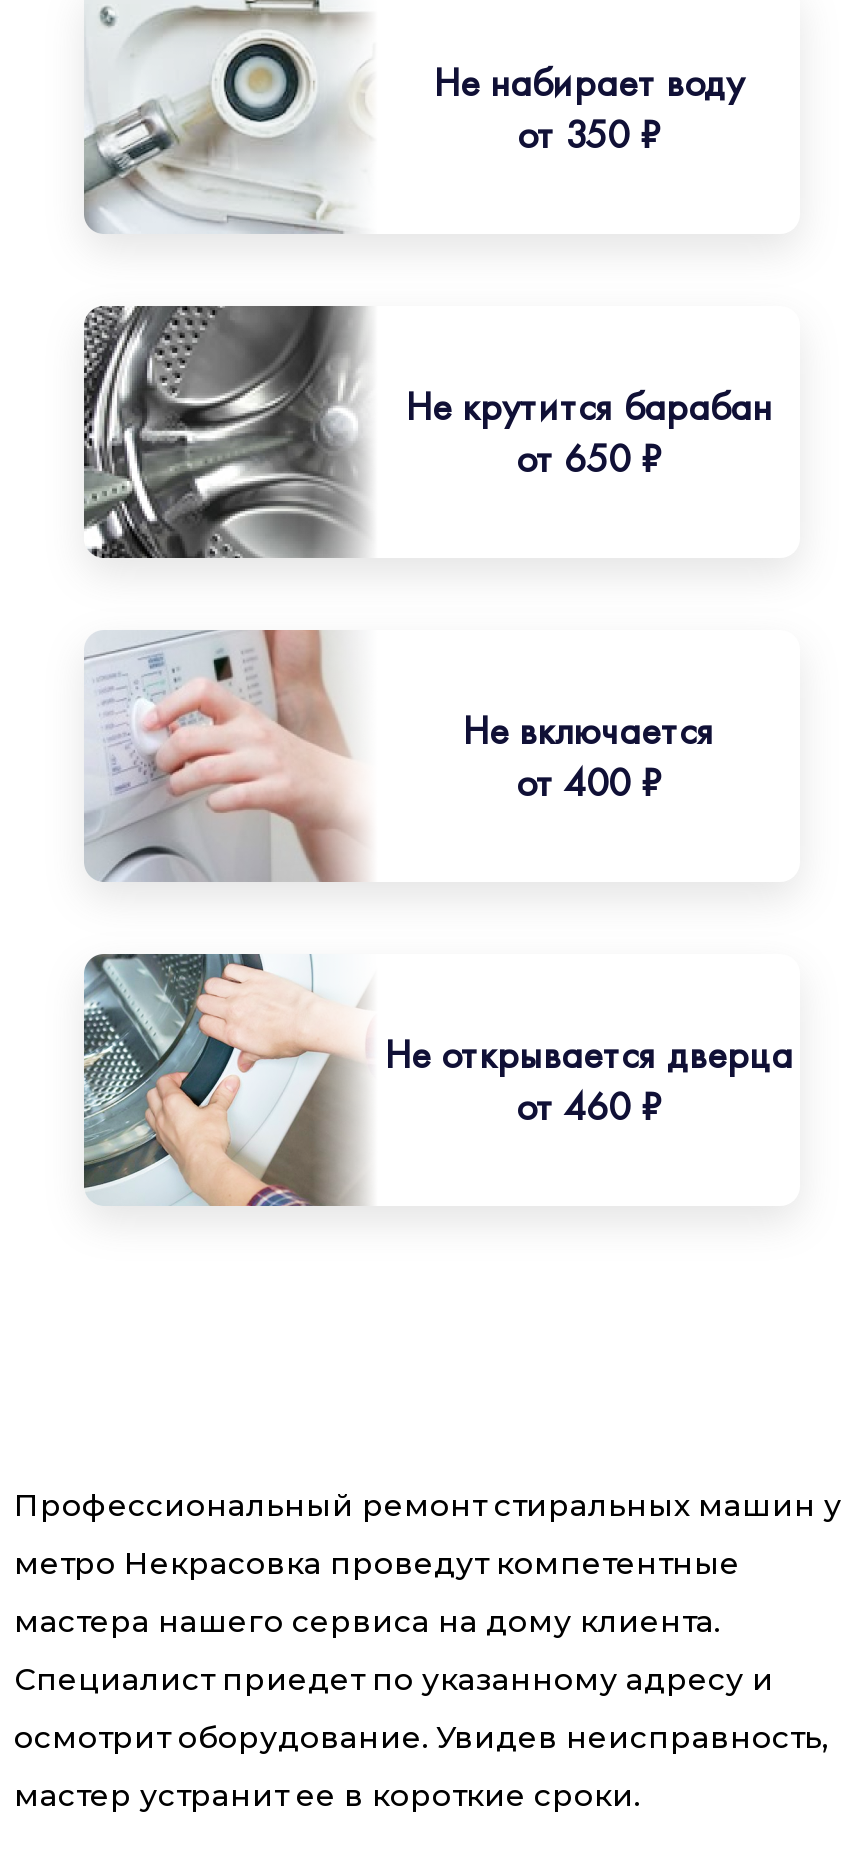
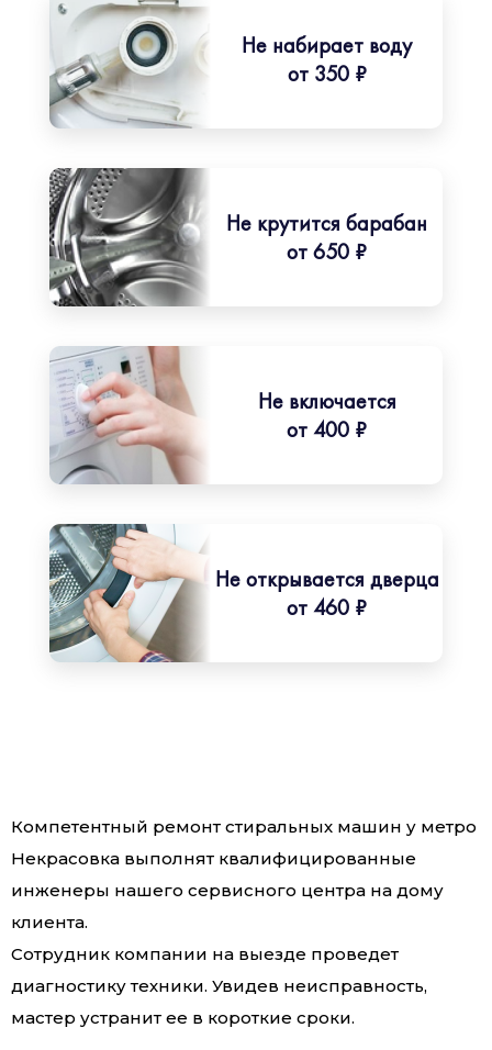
- Профессиональный ремонт стиральных машин у
- метро Некрасовка проведут компетентные
- мастера нашего сервиса на дому клиента.
- Специалист приедет по указанному адресу и
- осмотрит оборудование. Увидев неисправность,
+ Компетентный ремонт стиральных машин у метро
+ Некрасовка выполнят квалифицированные
+ инженеры нашего сервисного центра на дому
+ клиента.
+ Сотрудник компании на выезде проведет
+ диагностику техники. Увидев неисправность,
